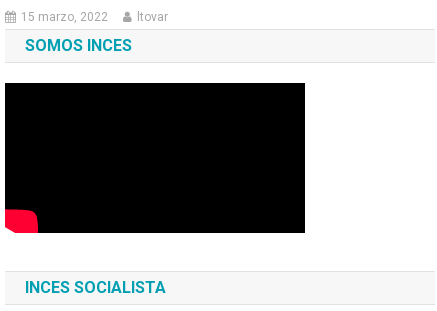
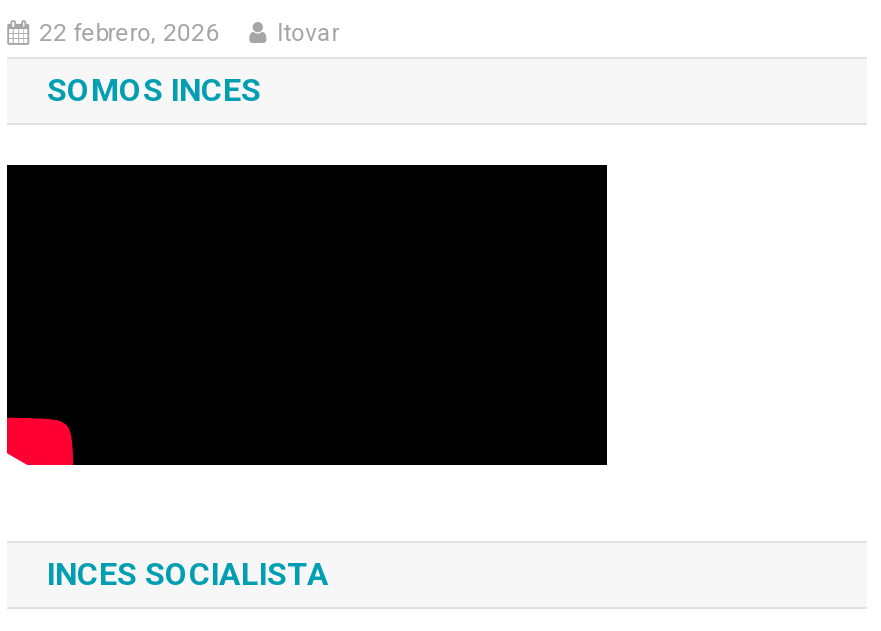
- 15 marzo, 2022
+ 22 febrero, 2026
